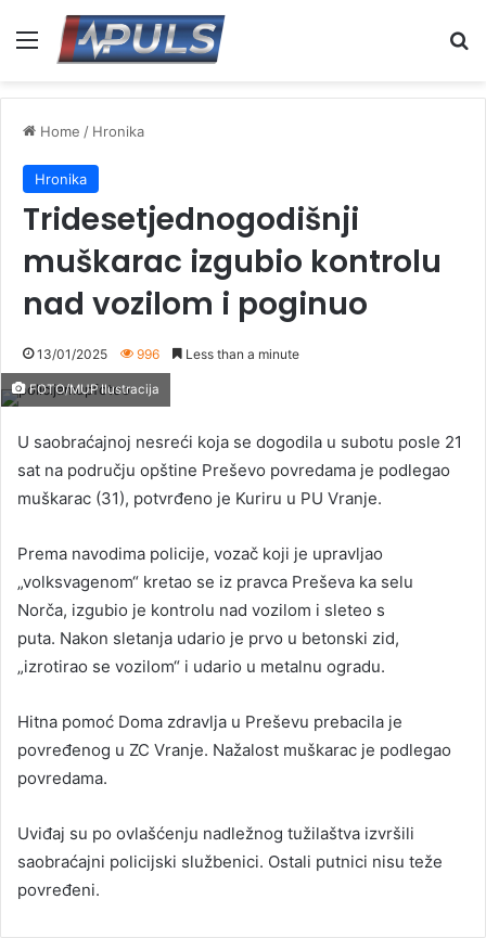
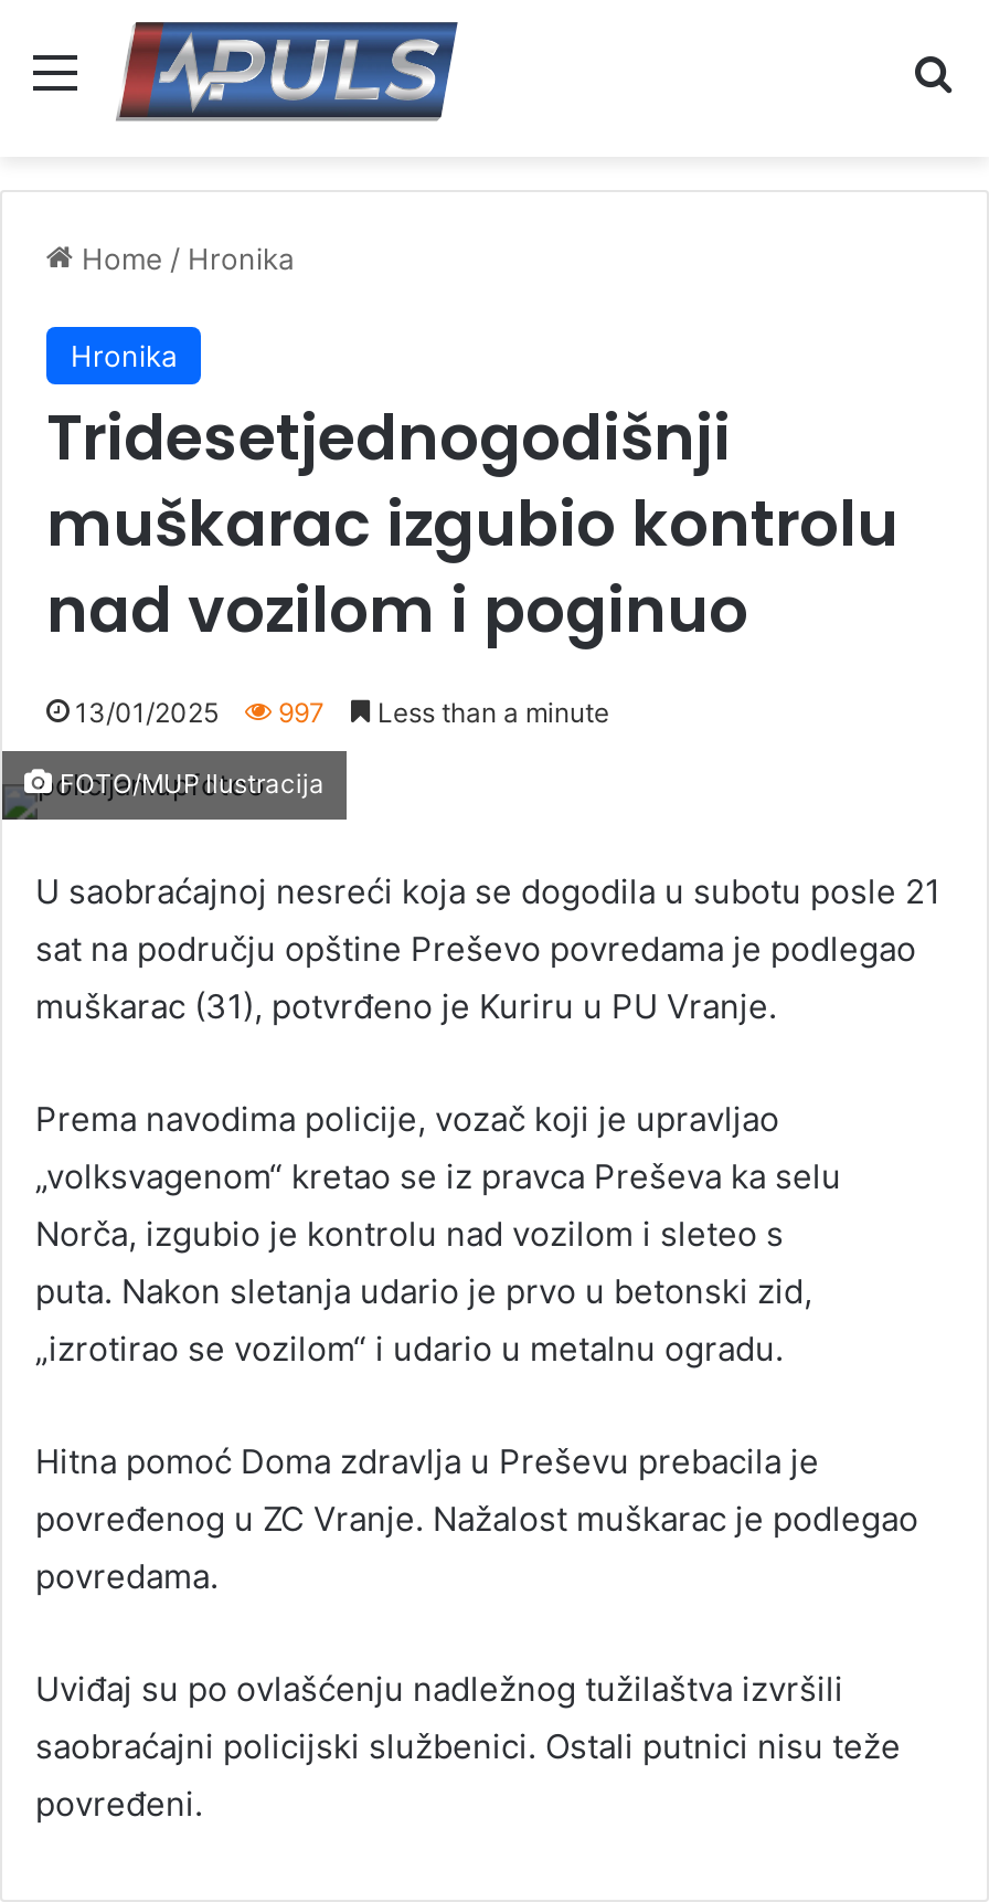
- 13/01/2025 996 Less than a minute
+ 13/01/2025 997 Less than a minute
